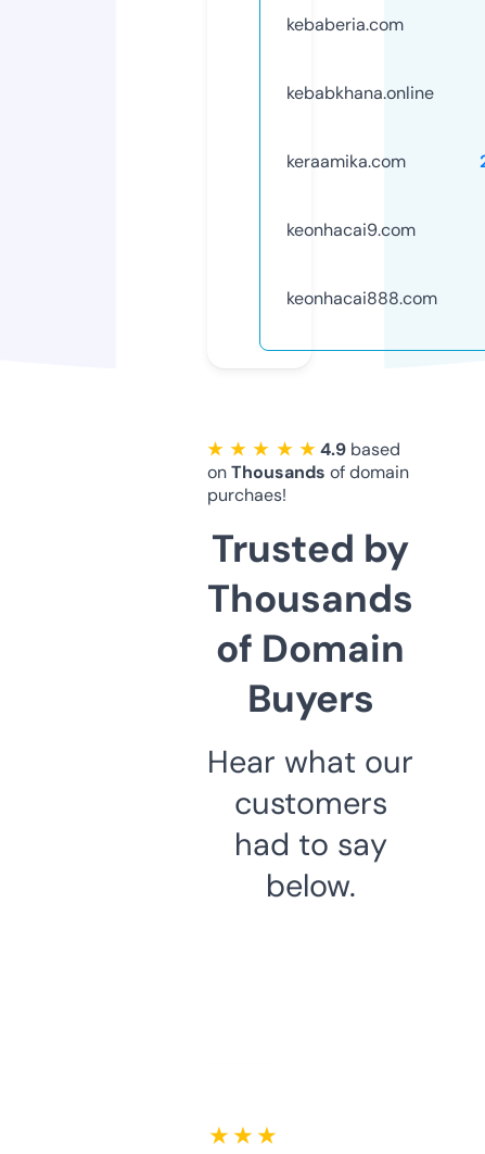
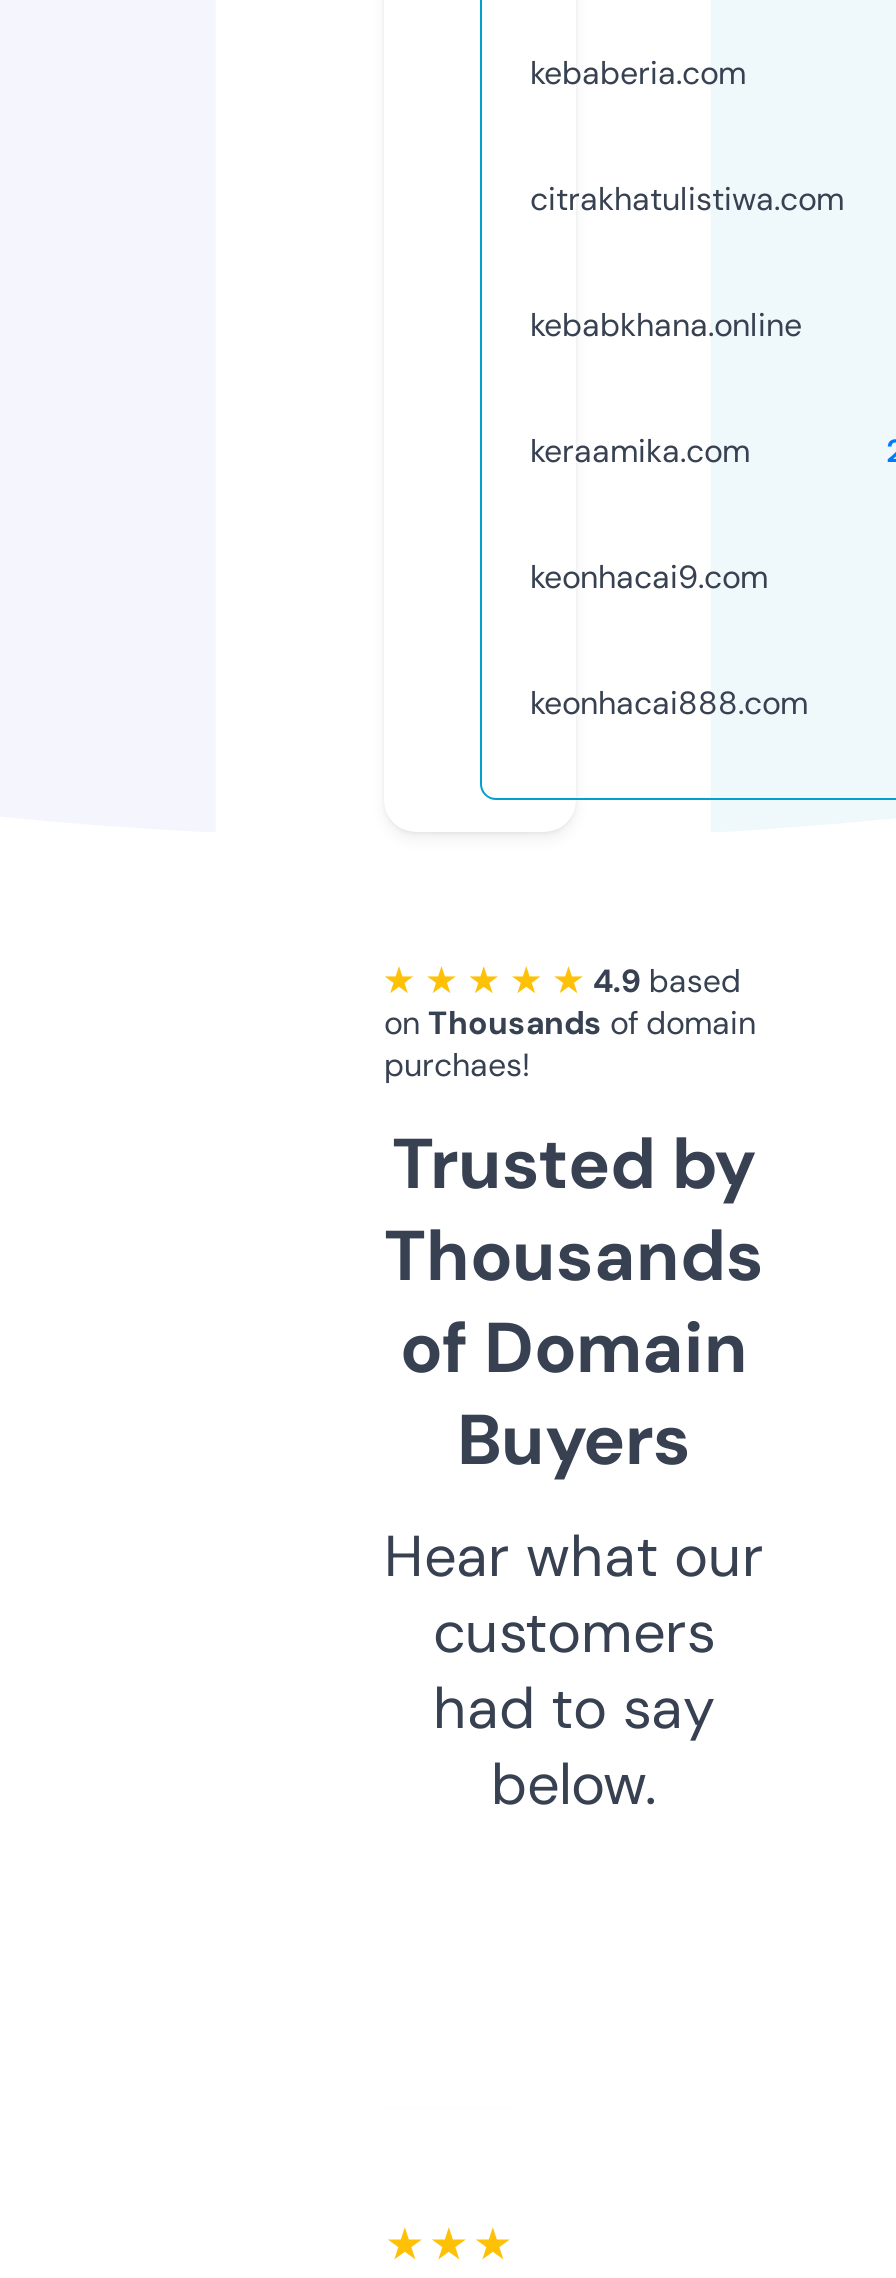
+ citrakhatulistiwa.com
